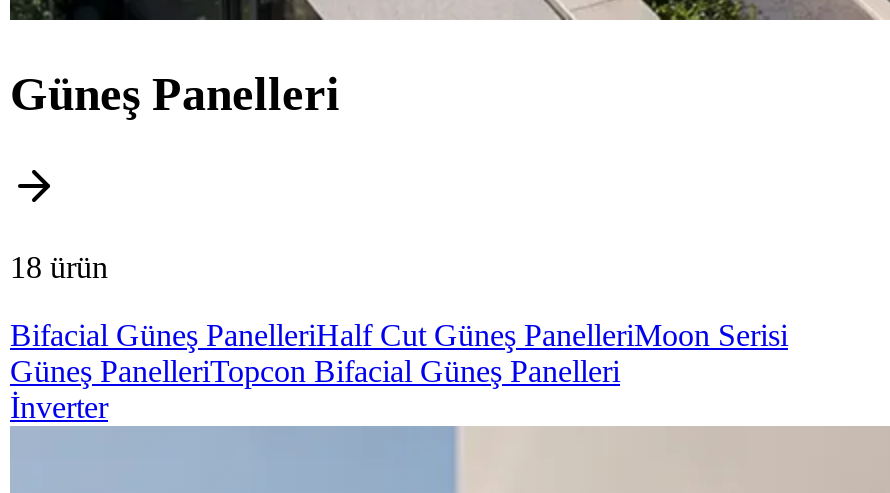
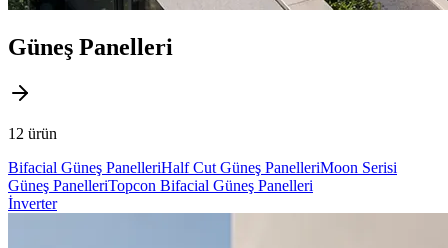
- 18 ürün
+ 12 ürün
